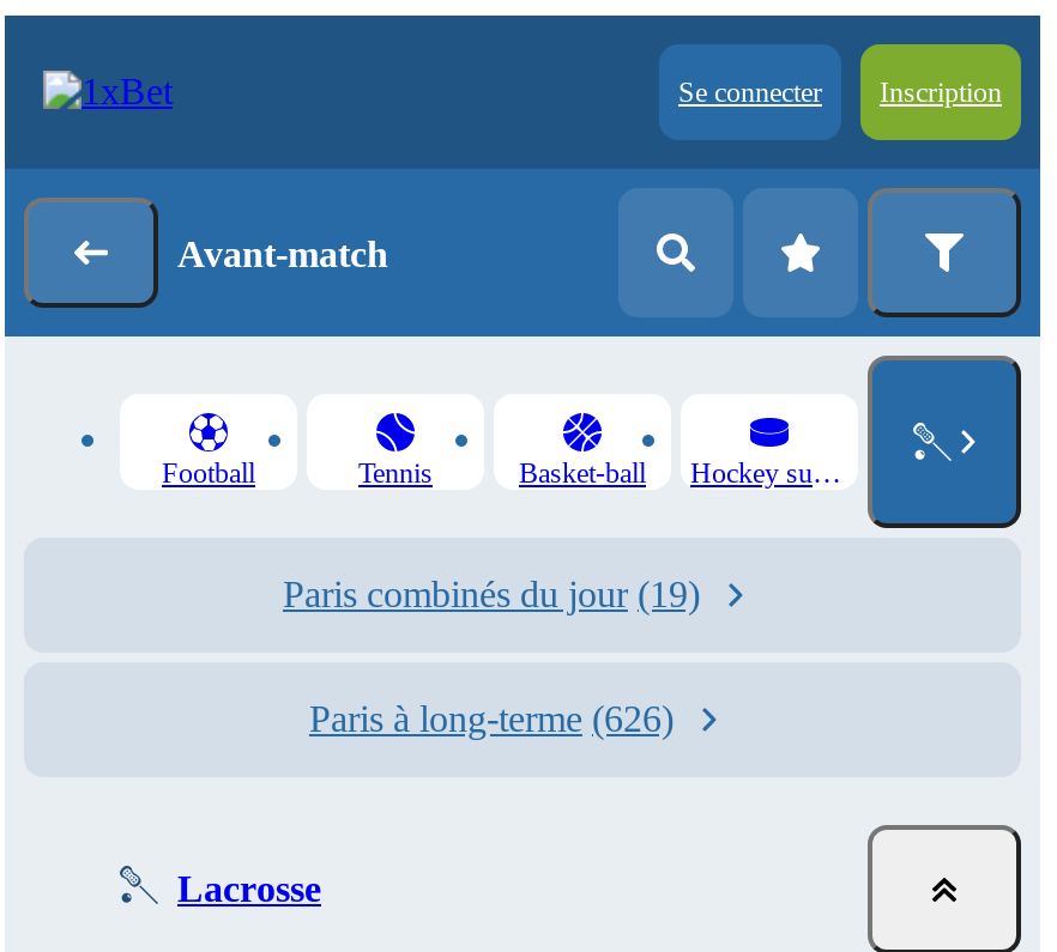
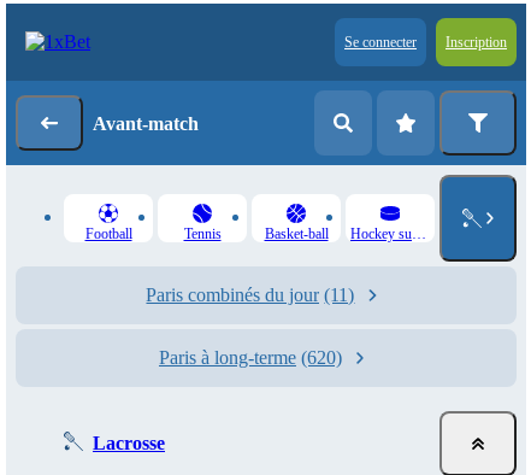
- Paris combinés du jour (19)
+ Paris combinés du jour (11)

- Paris à long-terme (626)
+ Paris à long-terme (620)
